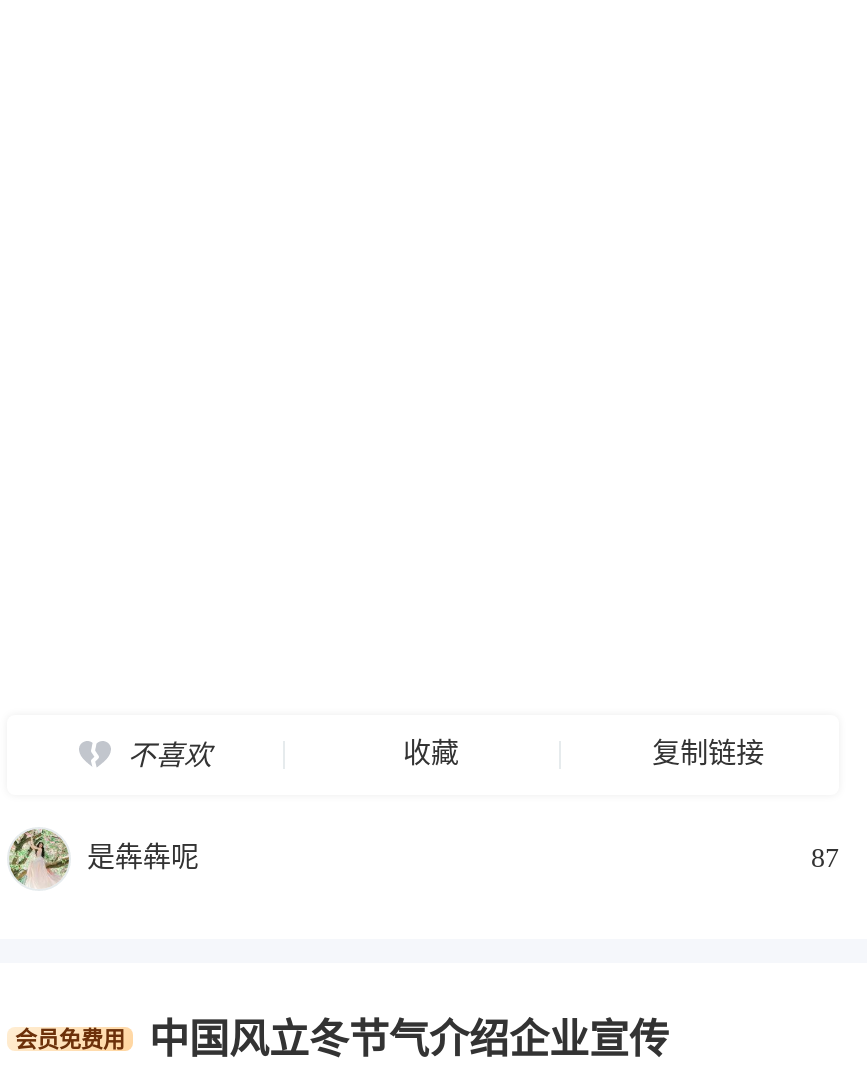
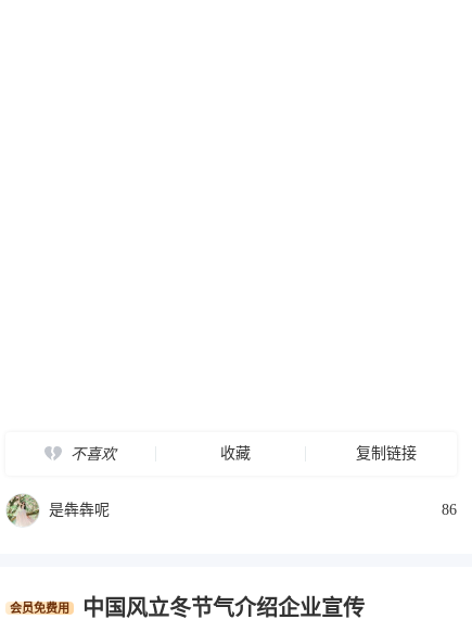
- 87
+ 86
